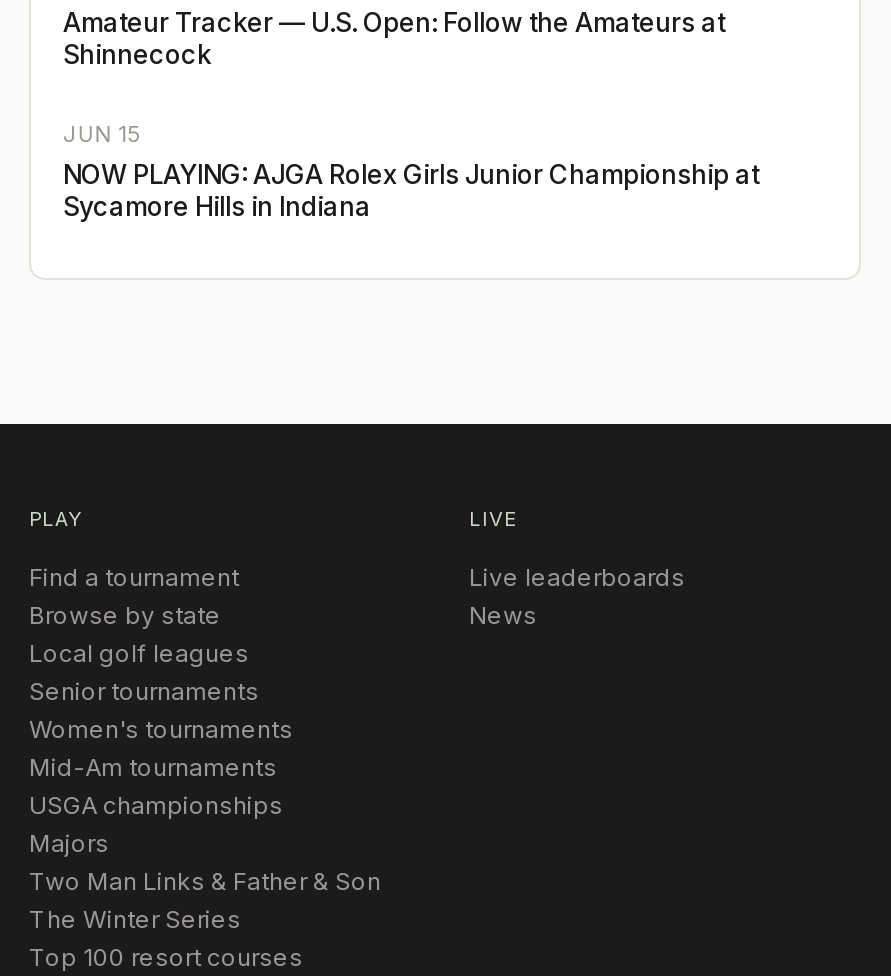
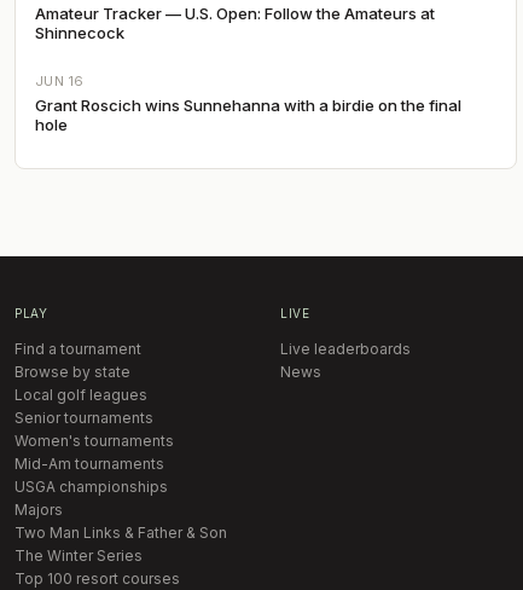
- JUN 15
- NOW PLAYING: AJGA Rolex Girls Junior Championship at
- Sycamore Hills in Indiana
+ JUN 16
+ Grant Roscich wins Sunnehanna with a birdie on the final
+ hole
